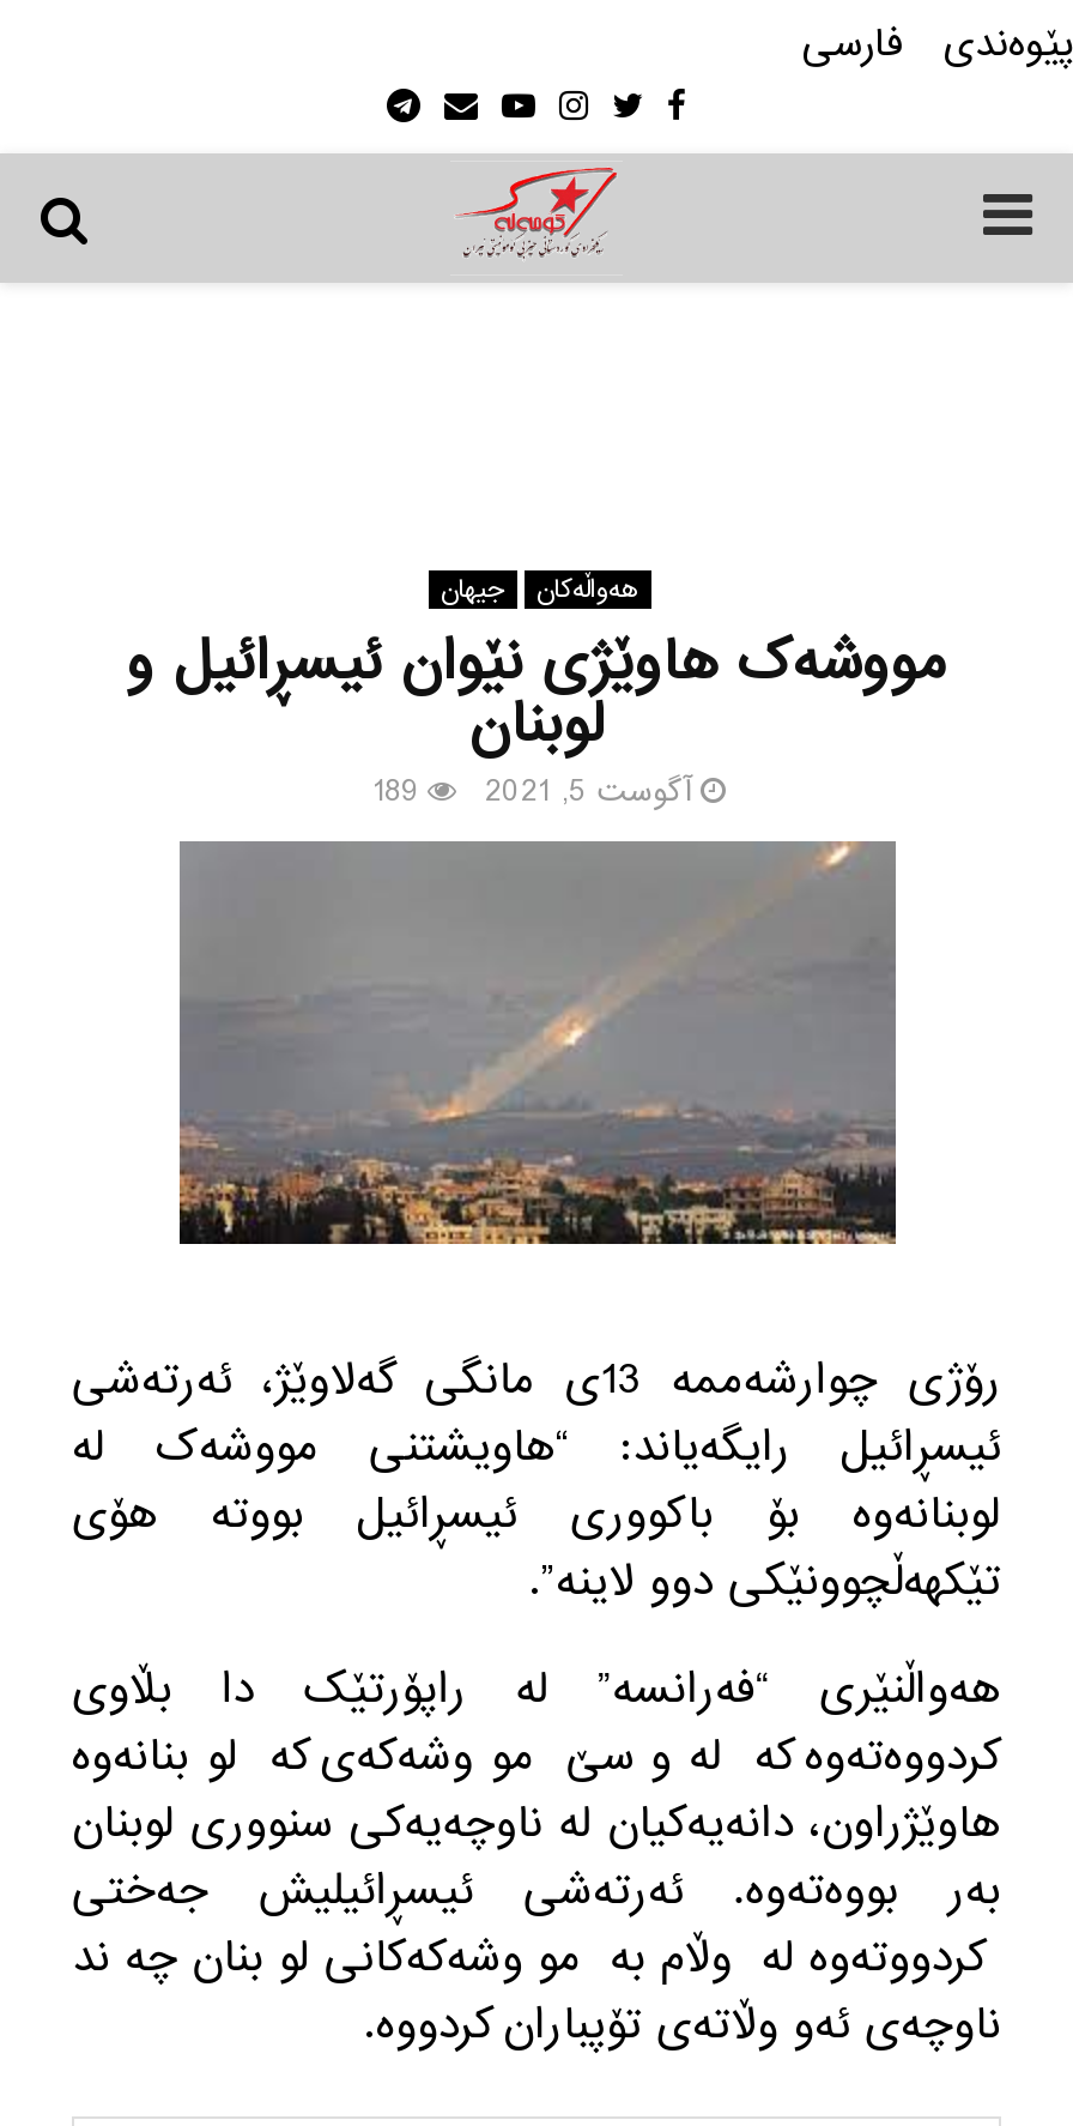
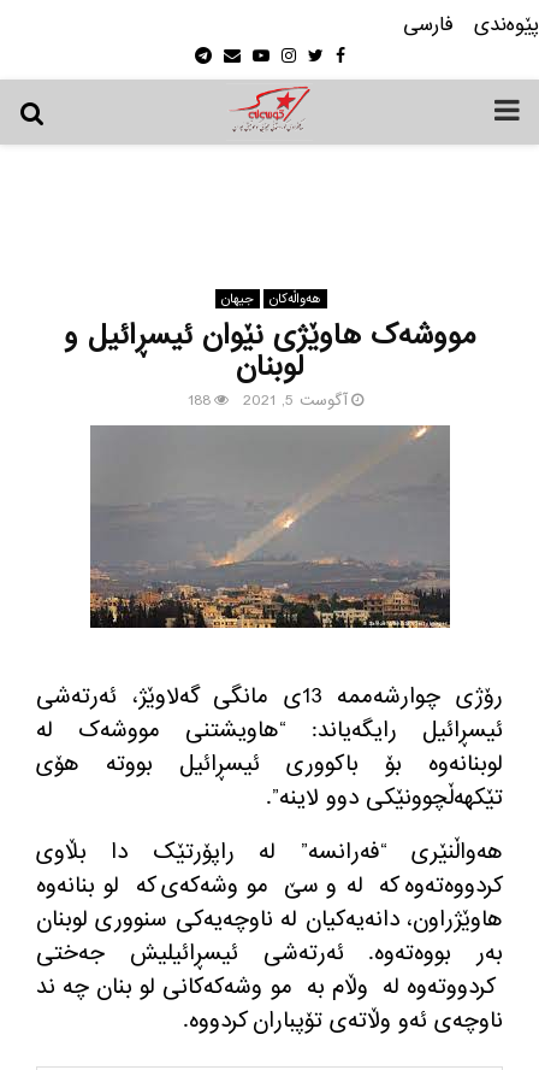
- 189
+ 188
